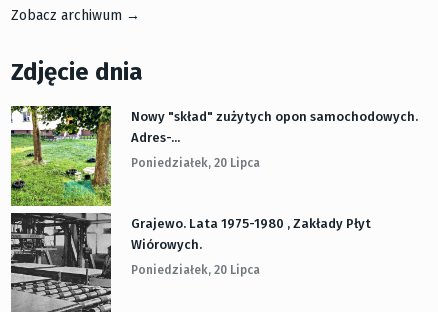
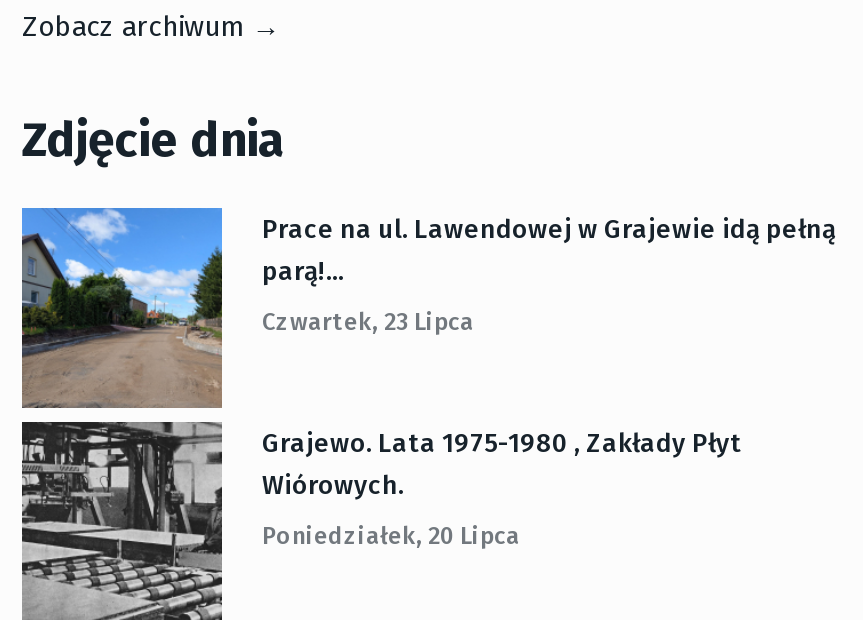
- [image]
- Nowy "skład" zużytych opon samochodowych.
- Adres-...
+ [image]
+ Prace na ul. Lawendowej w Grajewie idą pełną
+ parą!...

- Poniedziałek, 20 Lipca
+ Czwartek, 23 Lipca
